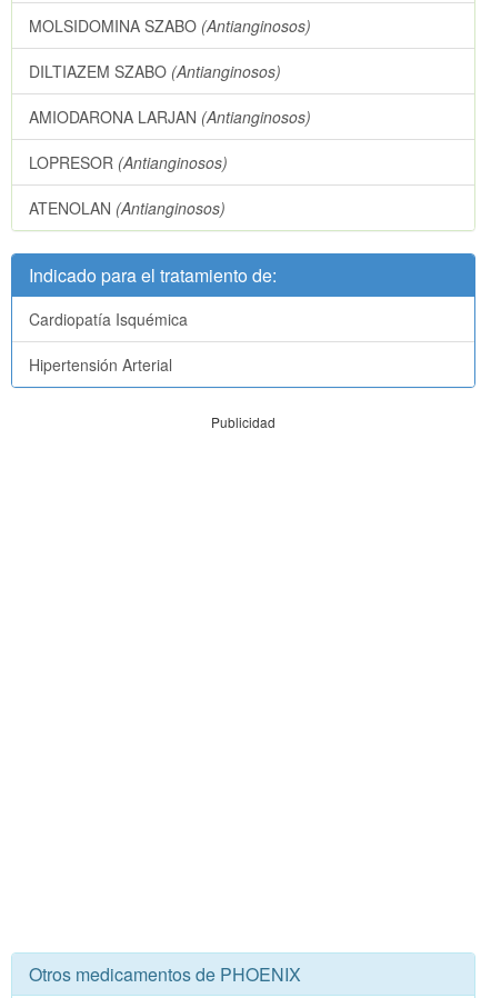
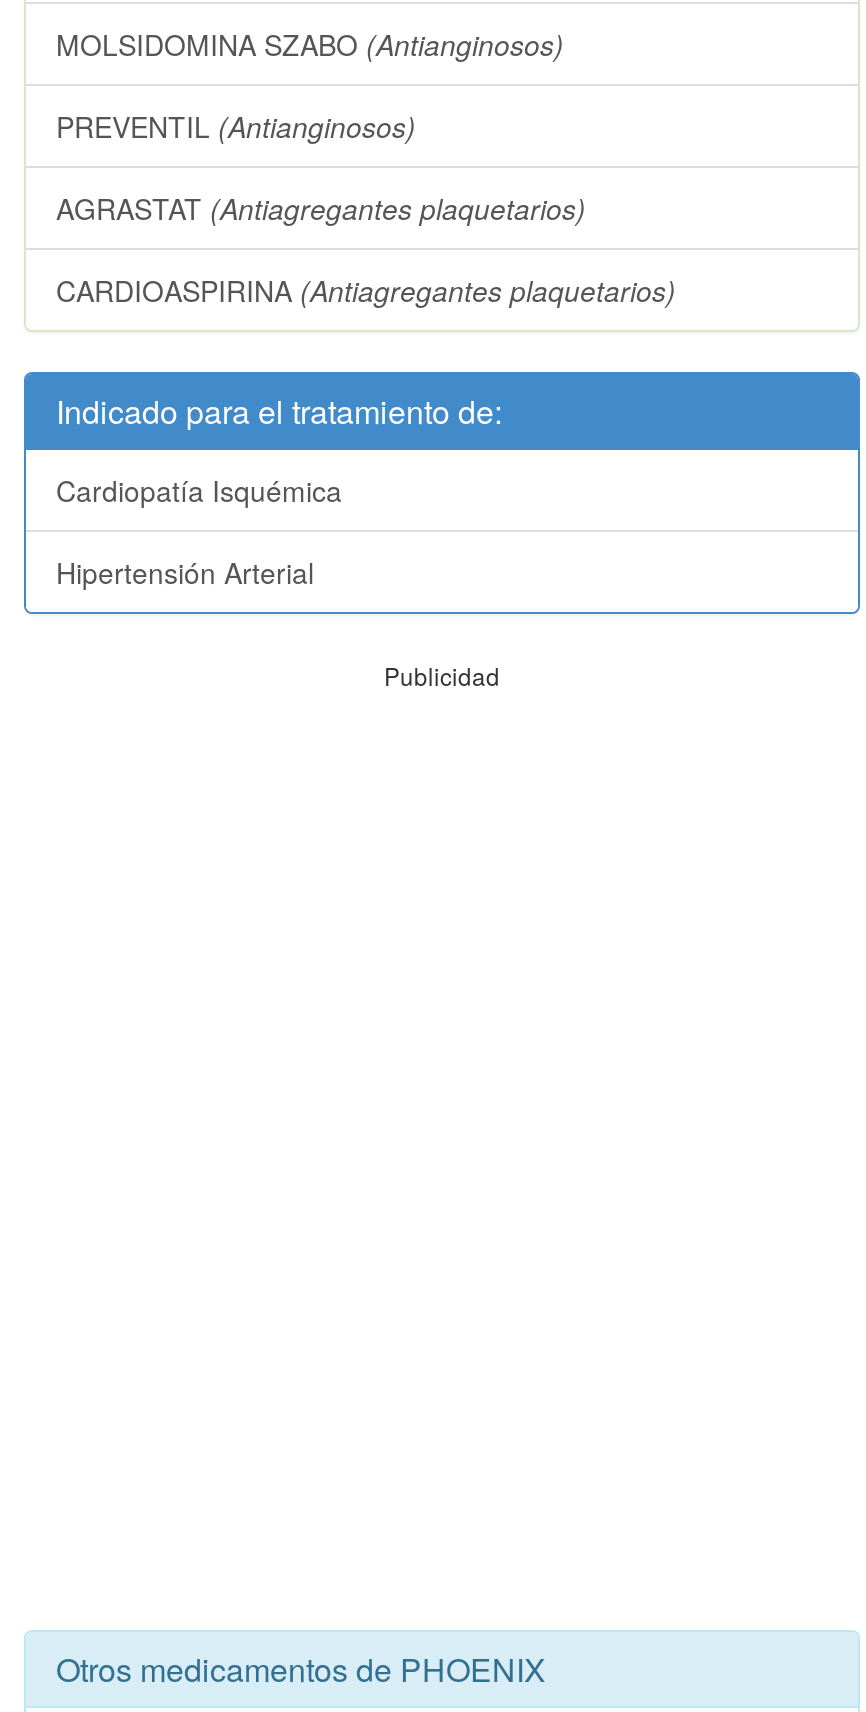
- DILTIAZEM SZABO (Antianginosos)
- AMIODARONA LARJAN (Antianginosos)
- LOPRESOR (Antianginosos)
- ATENOLAN (Antianginosos)
+ PREVENTIL (Antianginosos)
+ AGRASTAT (Antiagregantes plaquetarios)
+ CARDIOASPIRINA (Antiagregantes plaquetarios)
